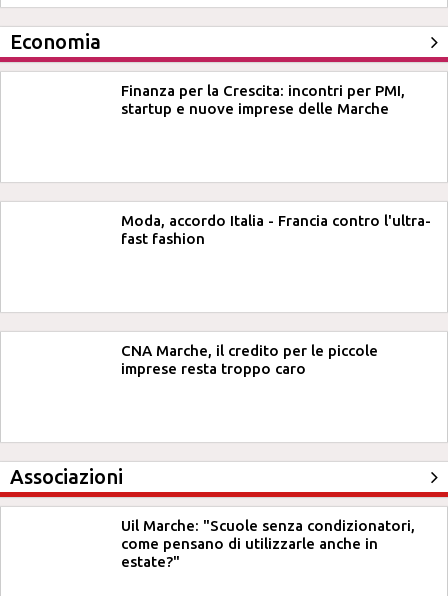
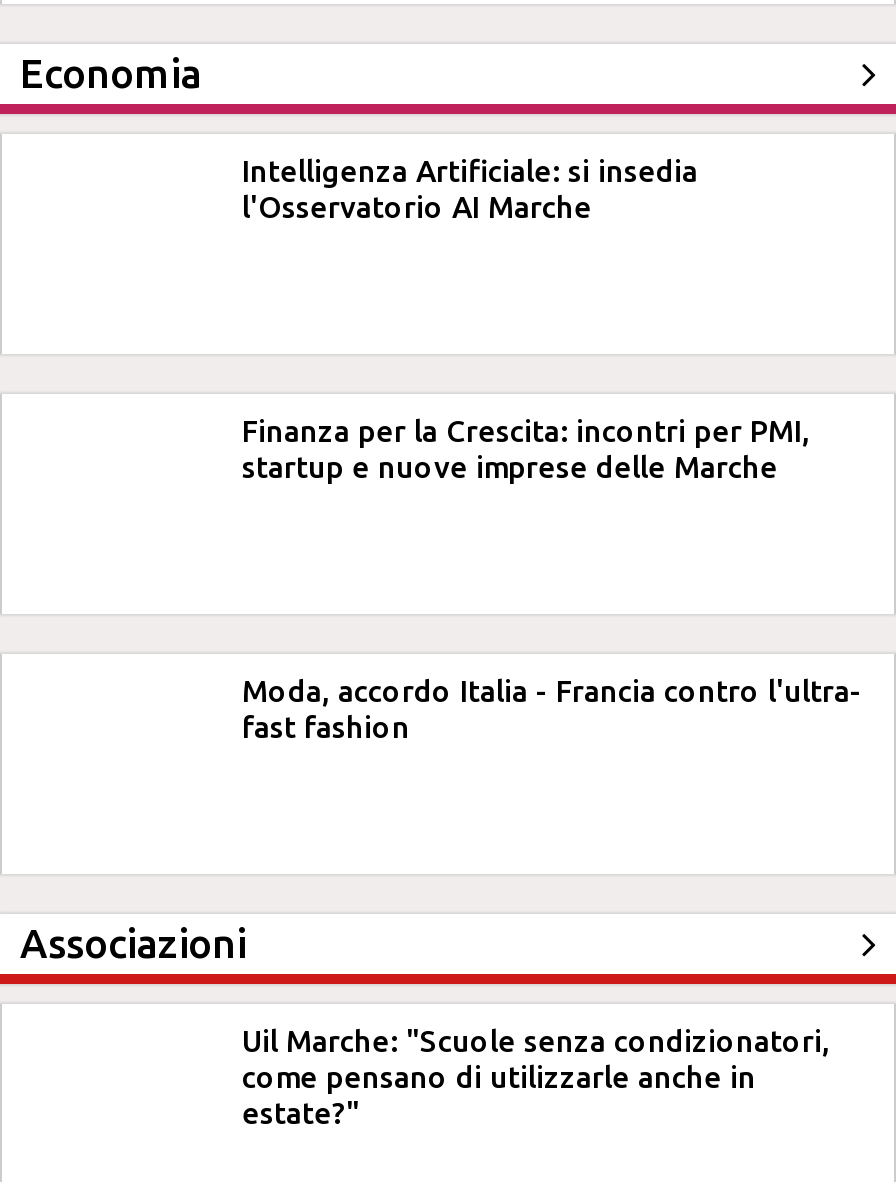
+ Intelligenza Artificiale: si insedia
+ l'Osservatorio AI Marche

moved down: Finanza per la Crescita: incontri per PMI, | startup e nuove imprese delle Marche | Moda, accordo Italia - Francia contro l'ultra- | fast fashion

- CNA Marche, il credito per le piccole
- imprese resta troppo caro
